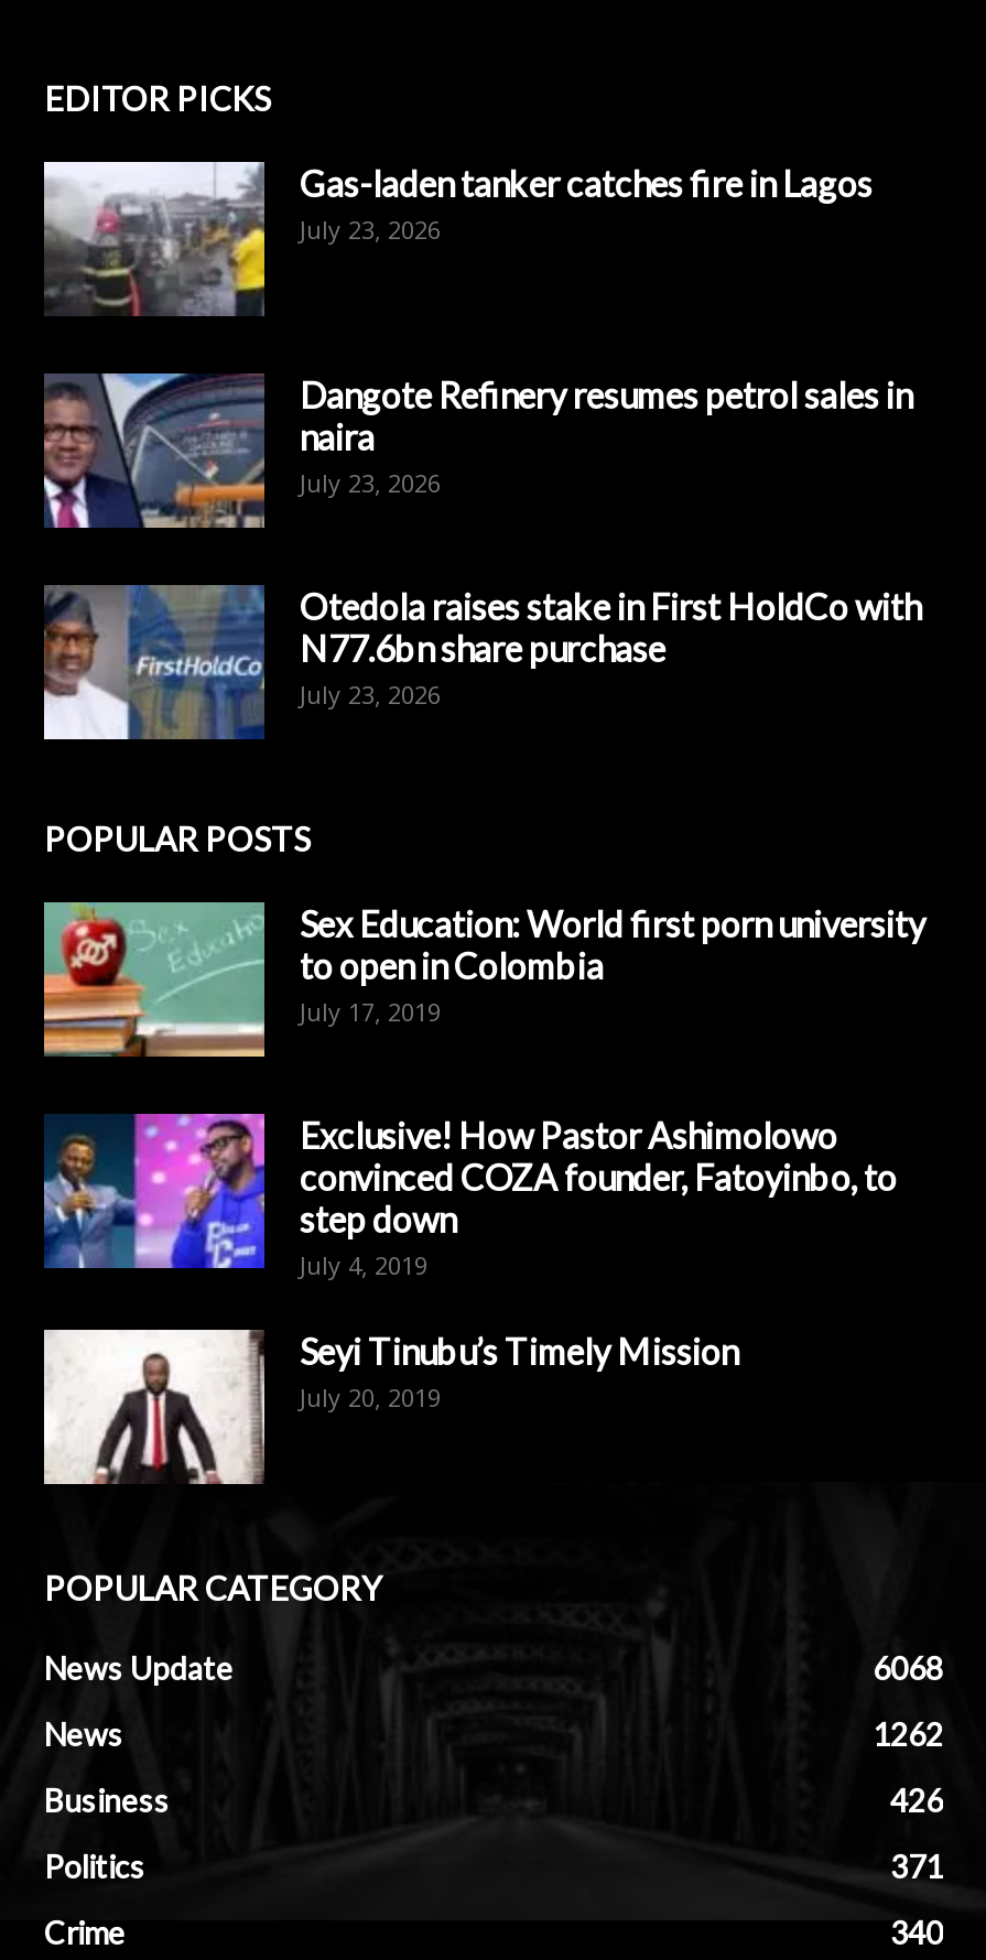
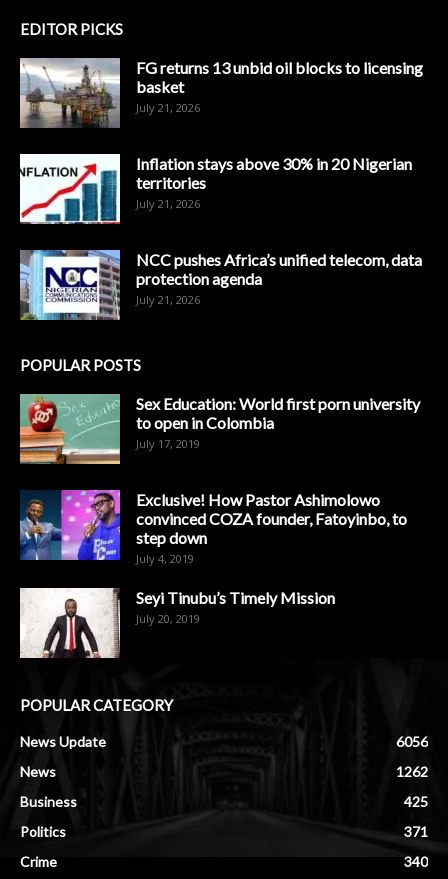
- [image]
- Gas-laden tanker catches fire in Lagos
- July 23, 2026
+ [image]
+ FG returns 13 unbid oil blocks to licensing
+ basket
+ July 21, 2026

- [image]
- Dangote Refinery resumes petrol sales in
- naira
- July 23, 2026
+ [image]
+ Inflation stays above 30% in 20 Nigerian
+ territories
+ July 21, 2026

- [image]
- Otedola raises stake in First HoldCo with
- N77.6bn share purchase
- July 23, 2026
+ [image]
+ NCC pushes Africa’s unified telecom, data
+ protection agenda
+ July 21, 2026

- 6068
+ 6056

- 426
+ 425
